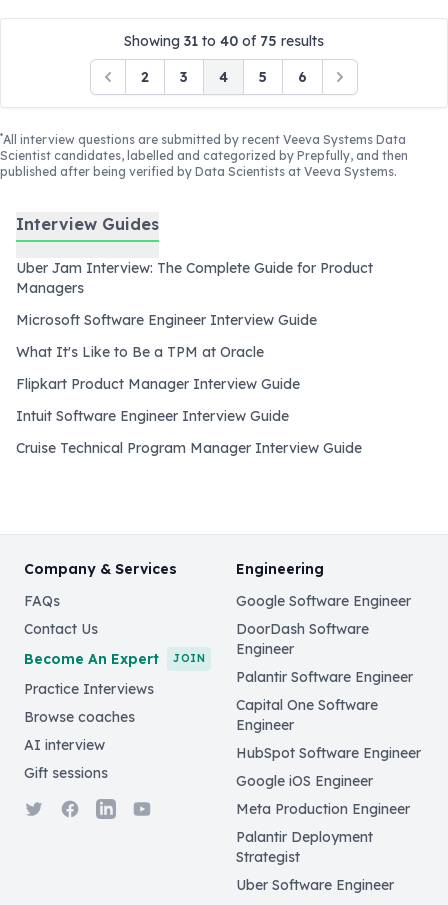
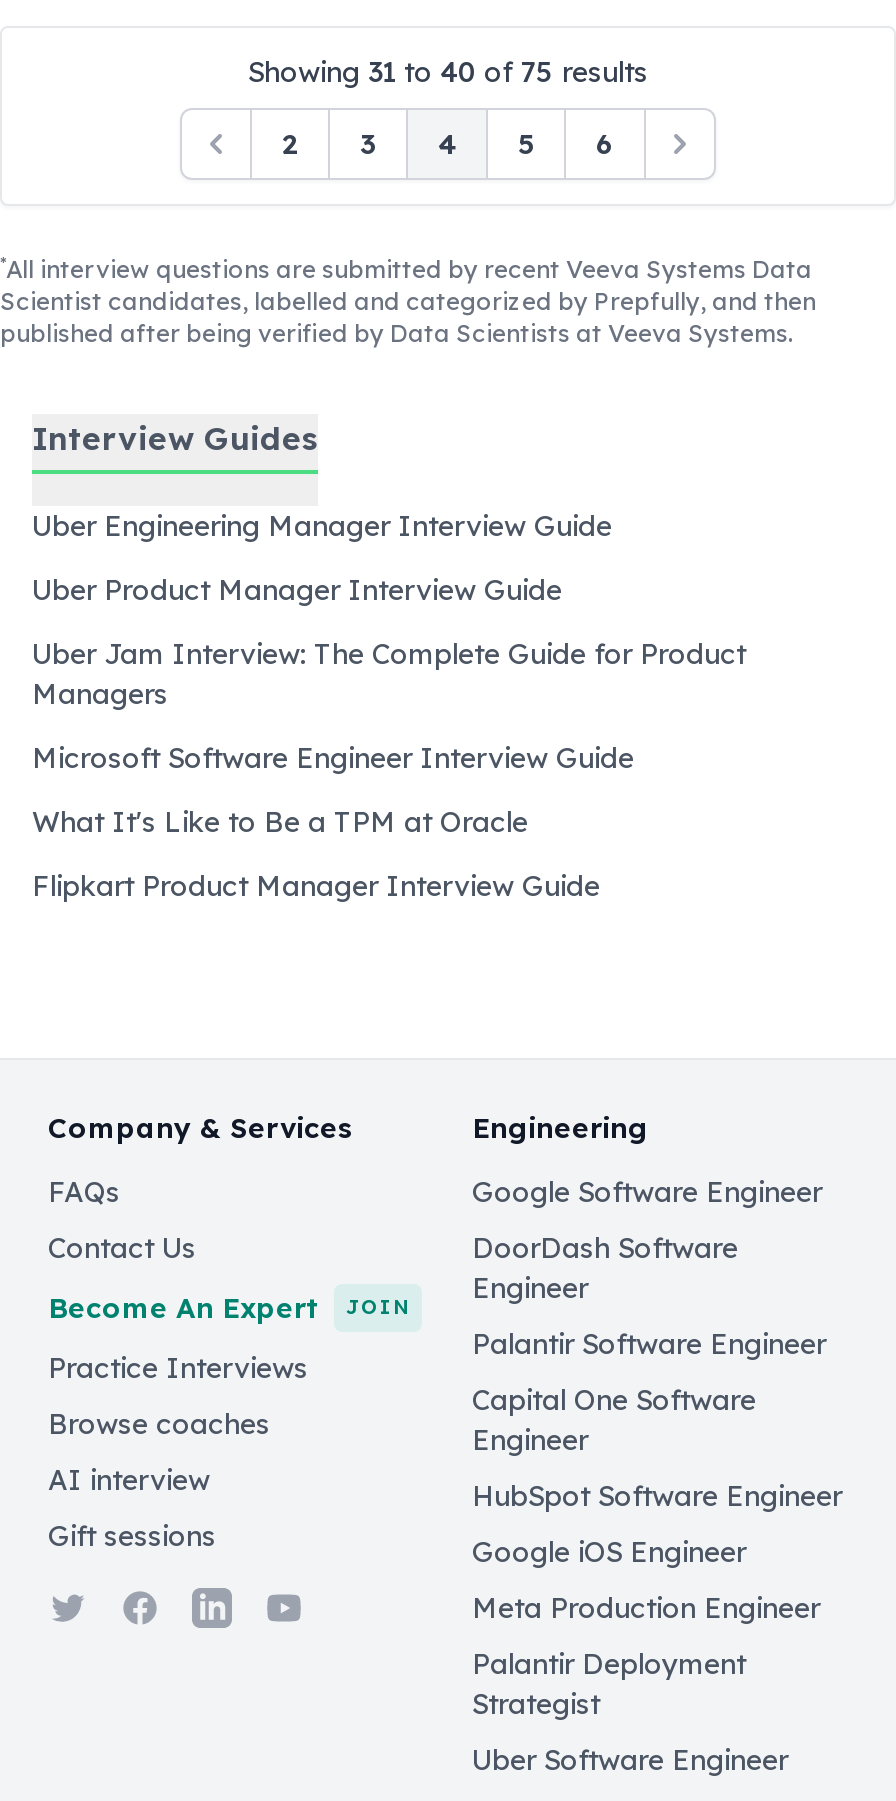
+ Uber Engineering Manager Interview Guide
+ Uber Product Manager Interview Guide

moved down: Uber Jam Interview: The Complete Guide for Product | Managers | Microsoft Software Engineer Interview Guide | What It's Like to Be a TPM at Oracle | Flipkart Product Manager Interview Guide

- Intuit Software Engineer Interview Guide
- Cruise Technical Program Manager Interview Guide
